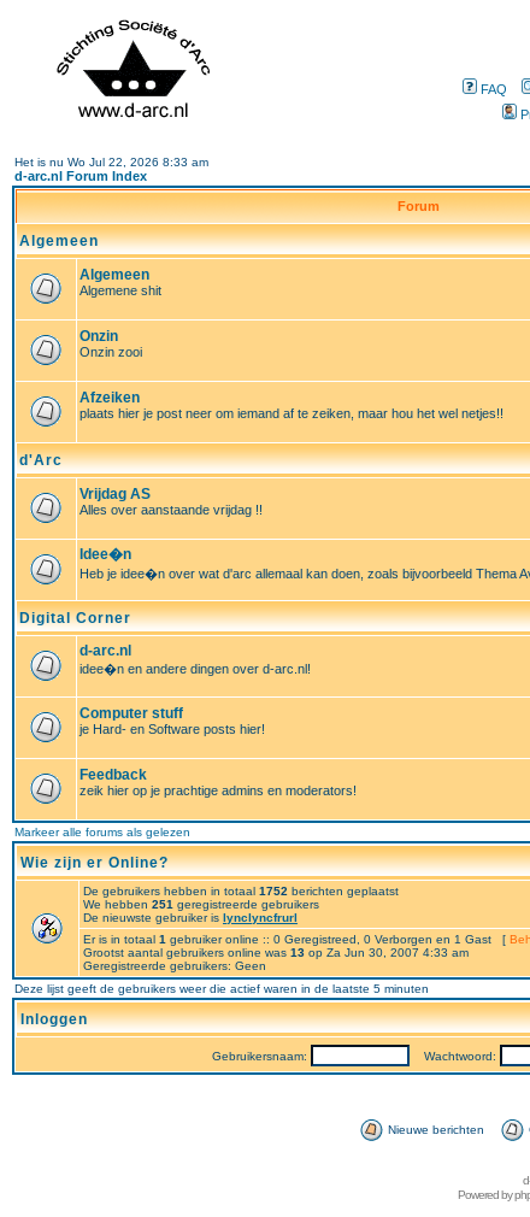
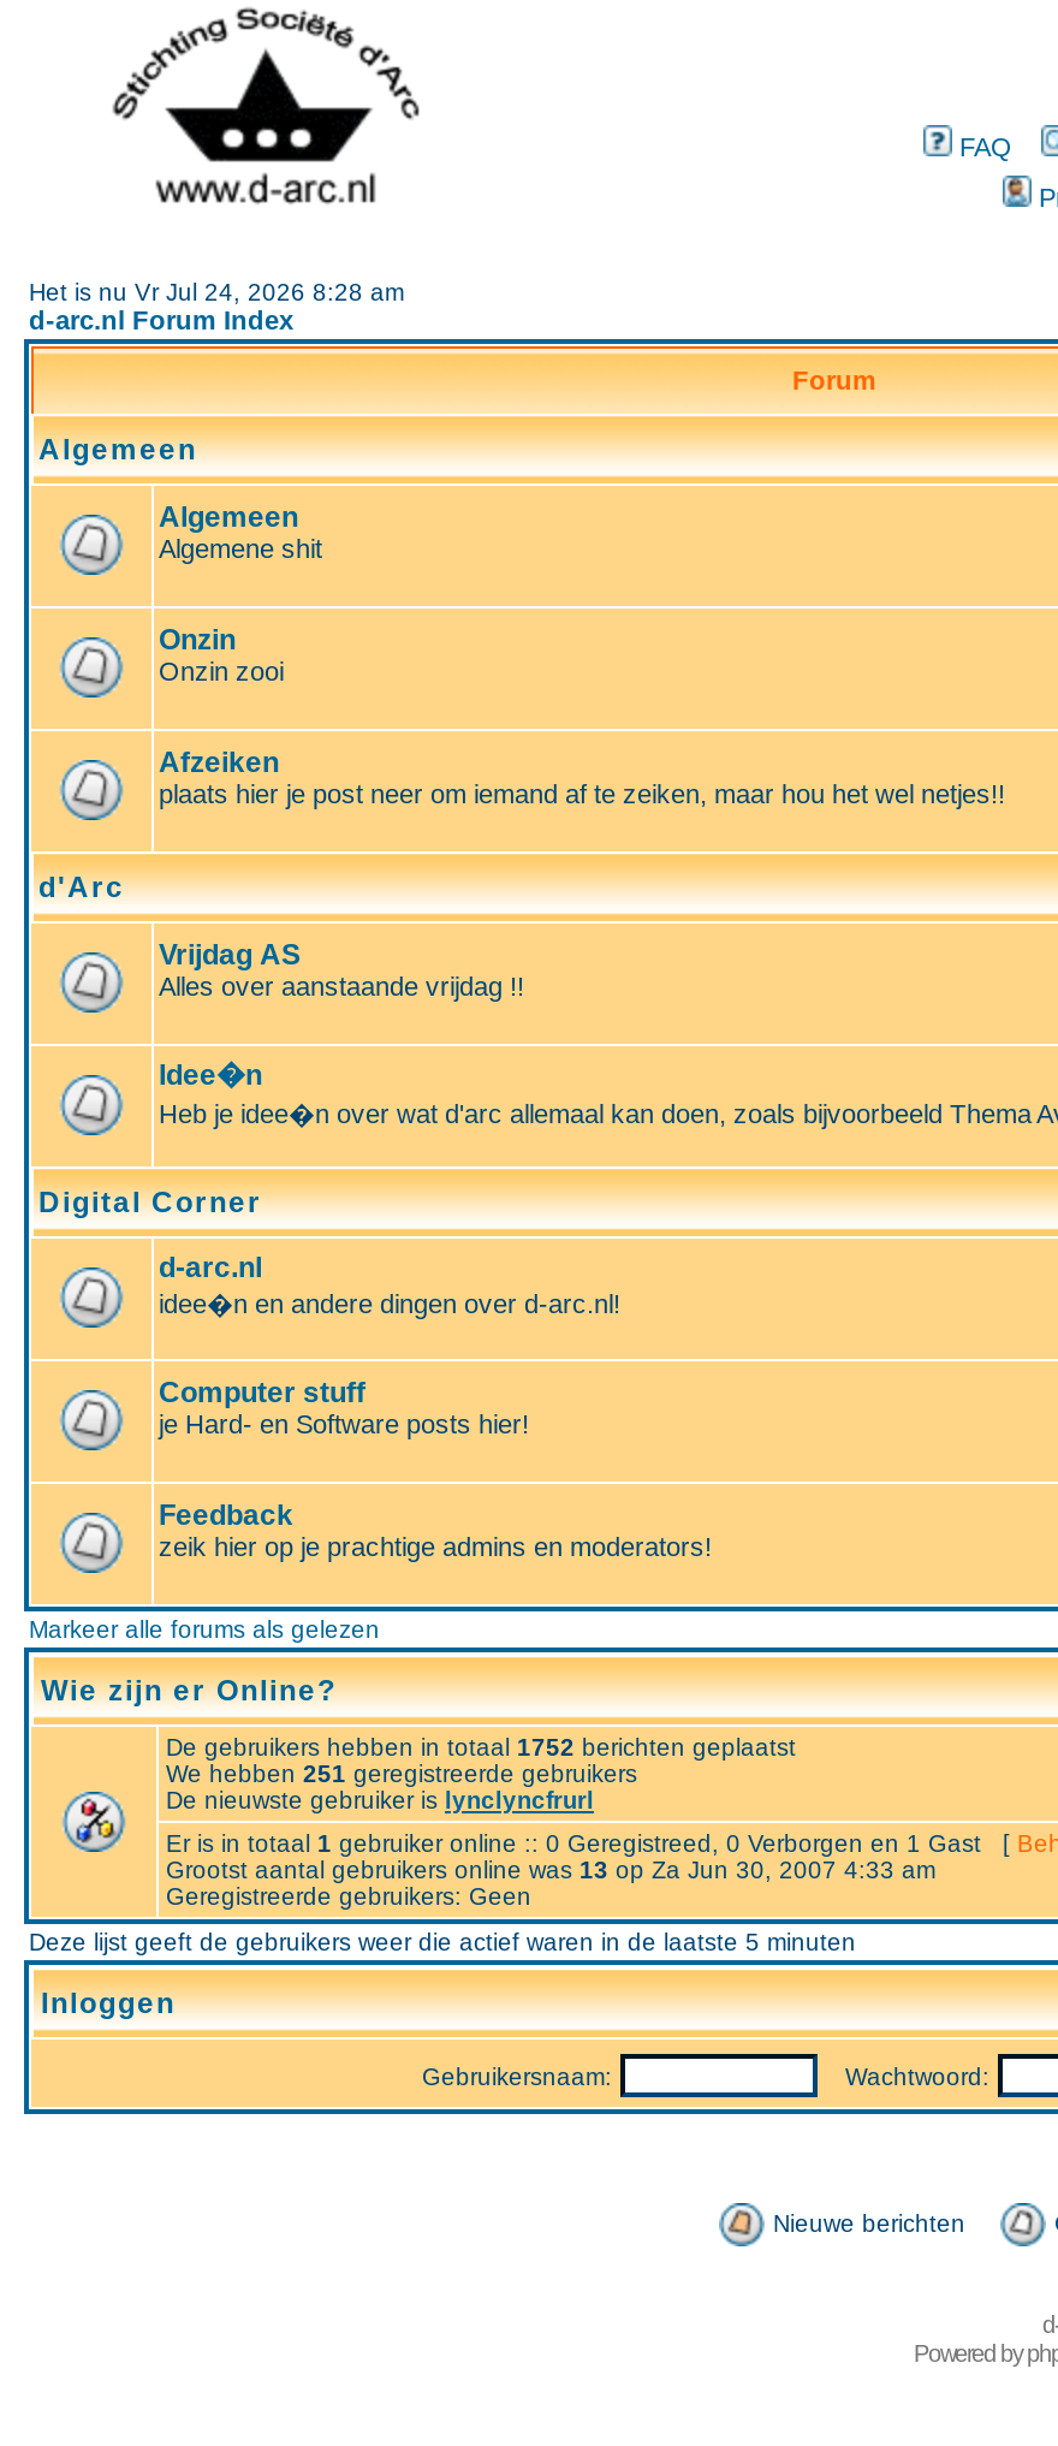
- Het is nu Wo Jul 22, 2026 8:33 am
+ Het is nu Vr Jul 24, 2026 8:28 am
